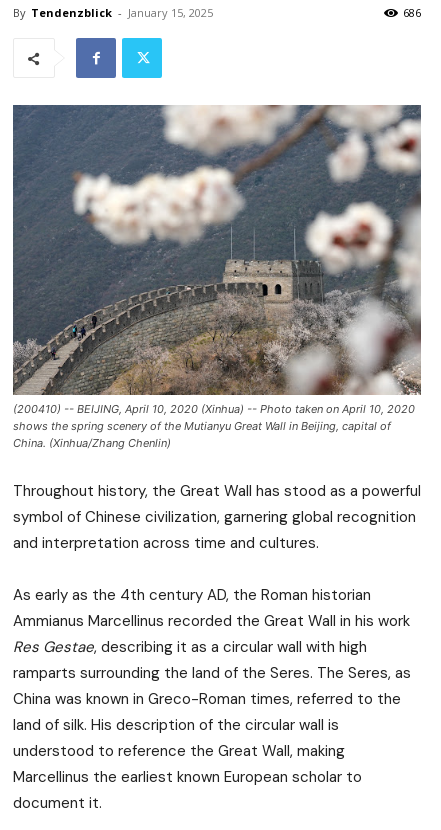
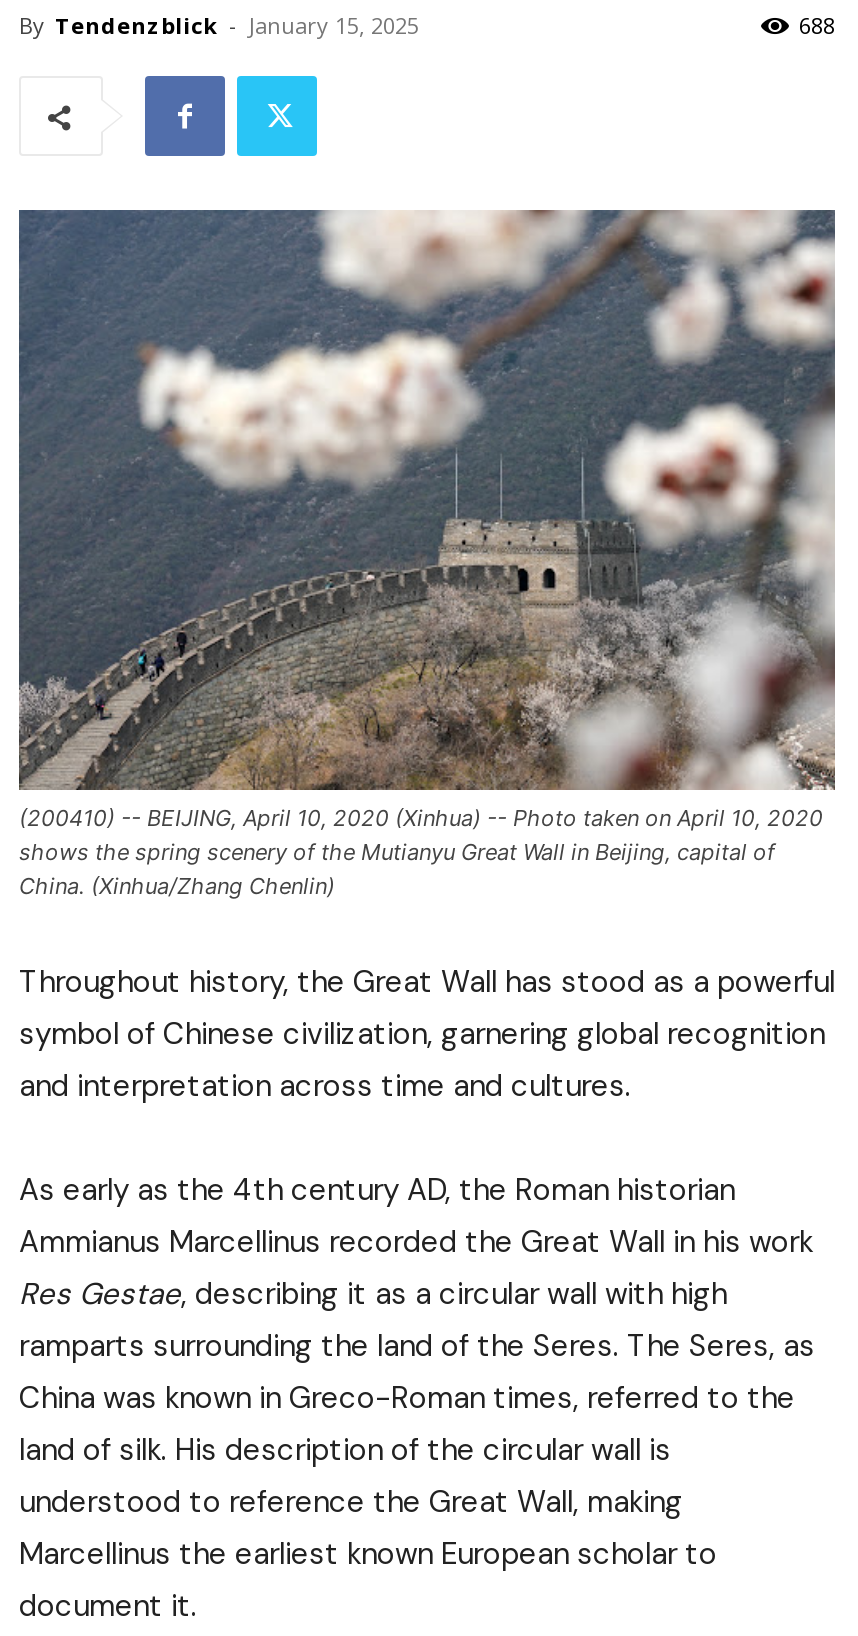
- 686
+ 688
